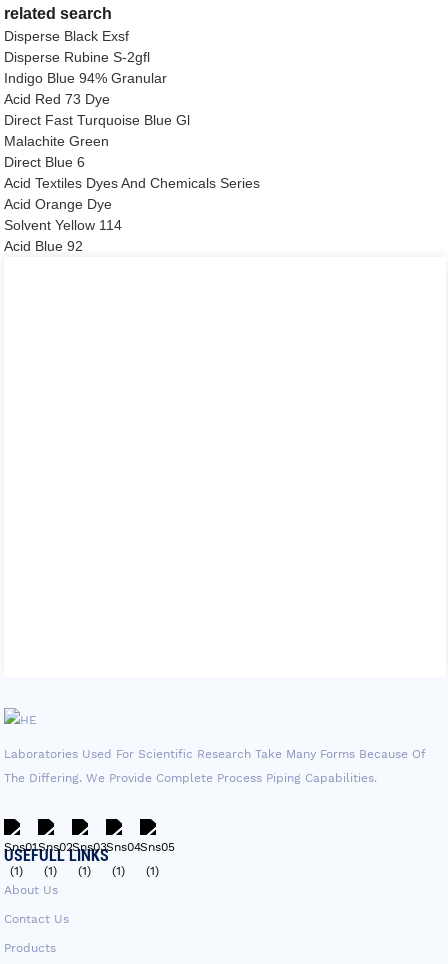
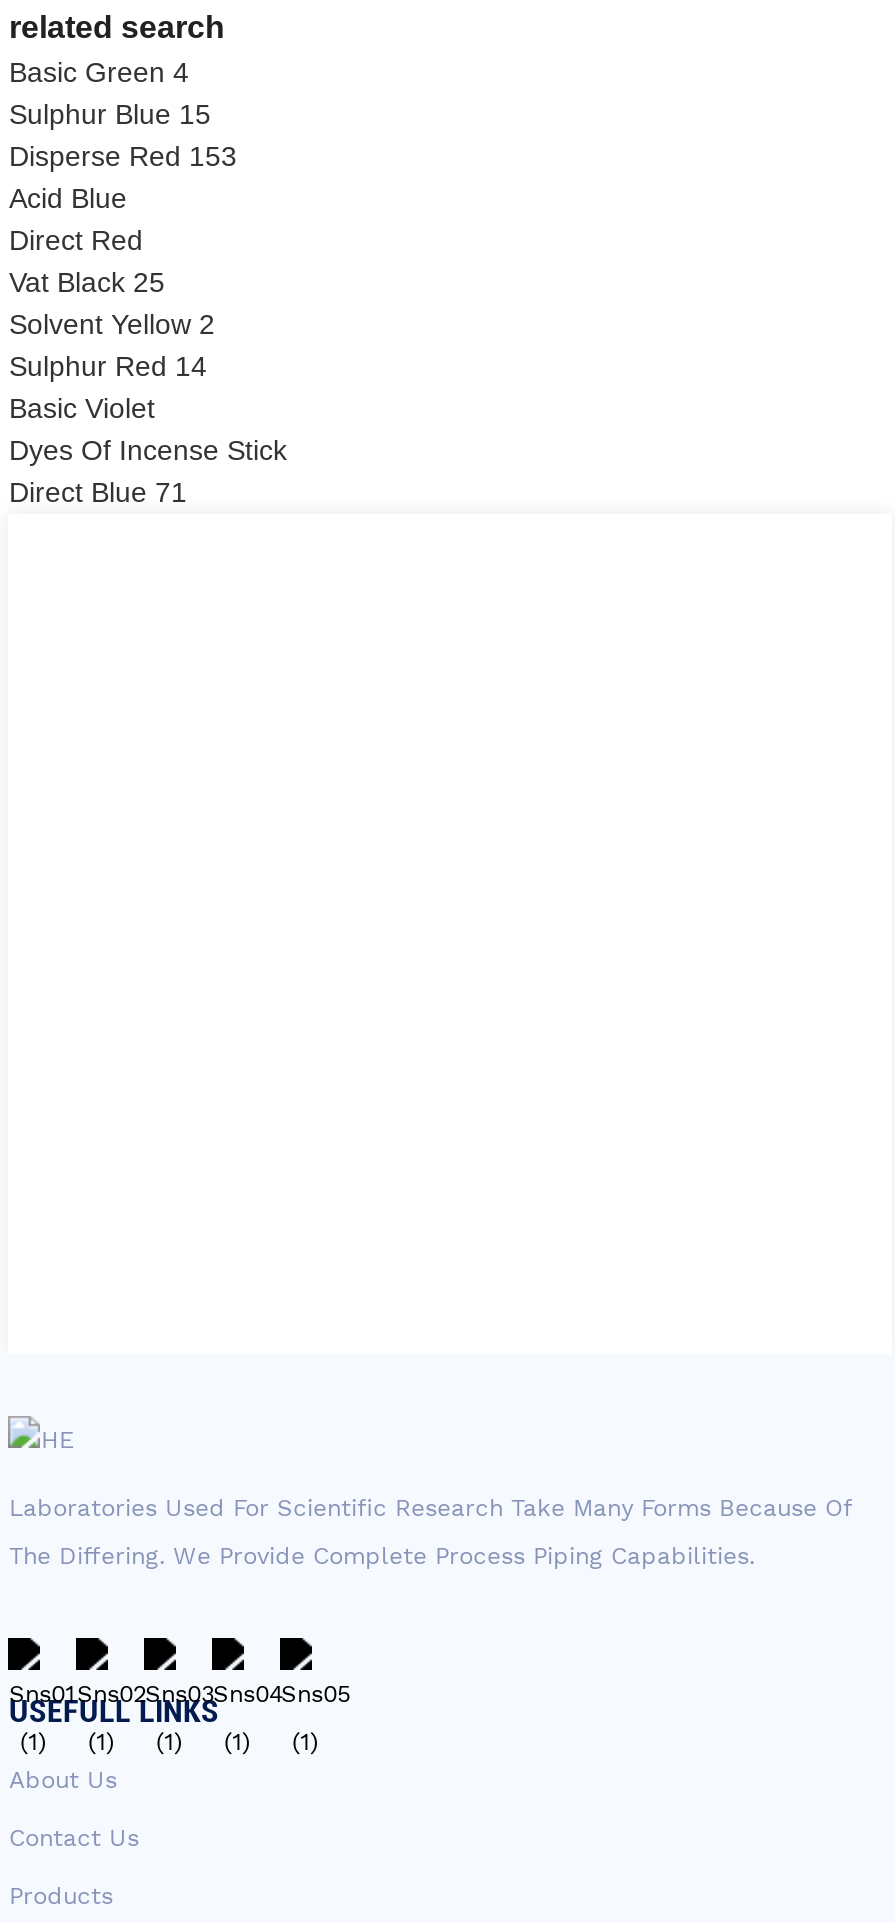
- Disperse Black Exsf
- Disperse Rubine S-2gfl
- Indigo Blue 94% Granular
- Acid Red 73 Dye
- Direct Fast Turquoise Blue Gl
- Malachite Green
- Direct Blue 6
- Acid Textiles Dyes And Chemicals Series
- Acid Orange Dye
- Solvent Yellow 114
- Acid Blue 92
+ Basic Green 4
+ Sulphur Blue 15
+ Disperse Red 153
+ Acid Blue
+ Direct Red
+ Vat Black 25
+ Solvent Yellow 2
+ Sulphur Red 14
+ Basic Violet
+ Dyes Of Incense Stick
+ Direct Blue 71
